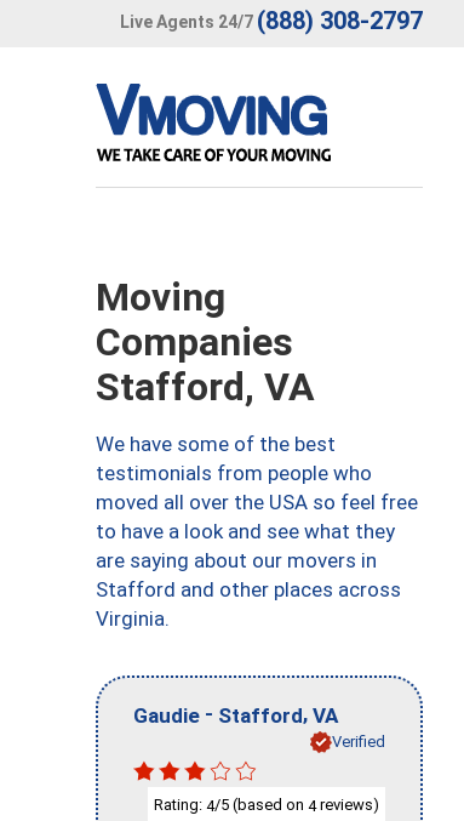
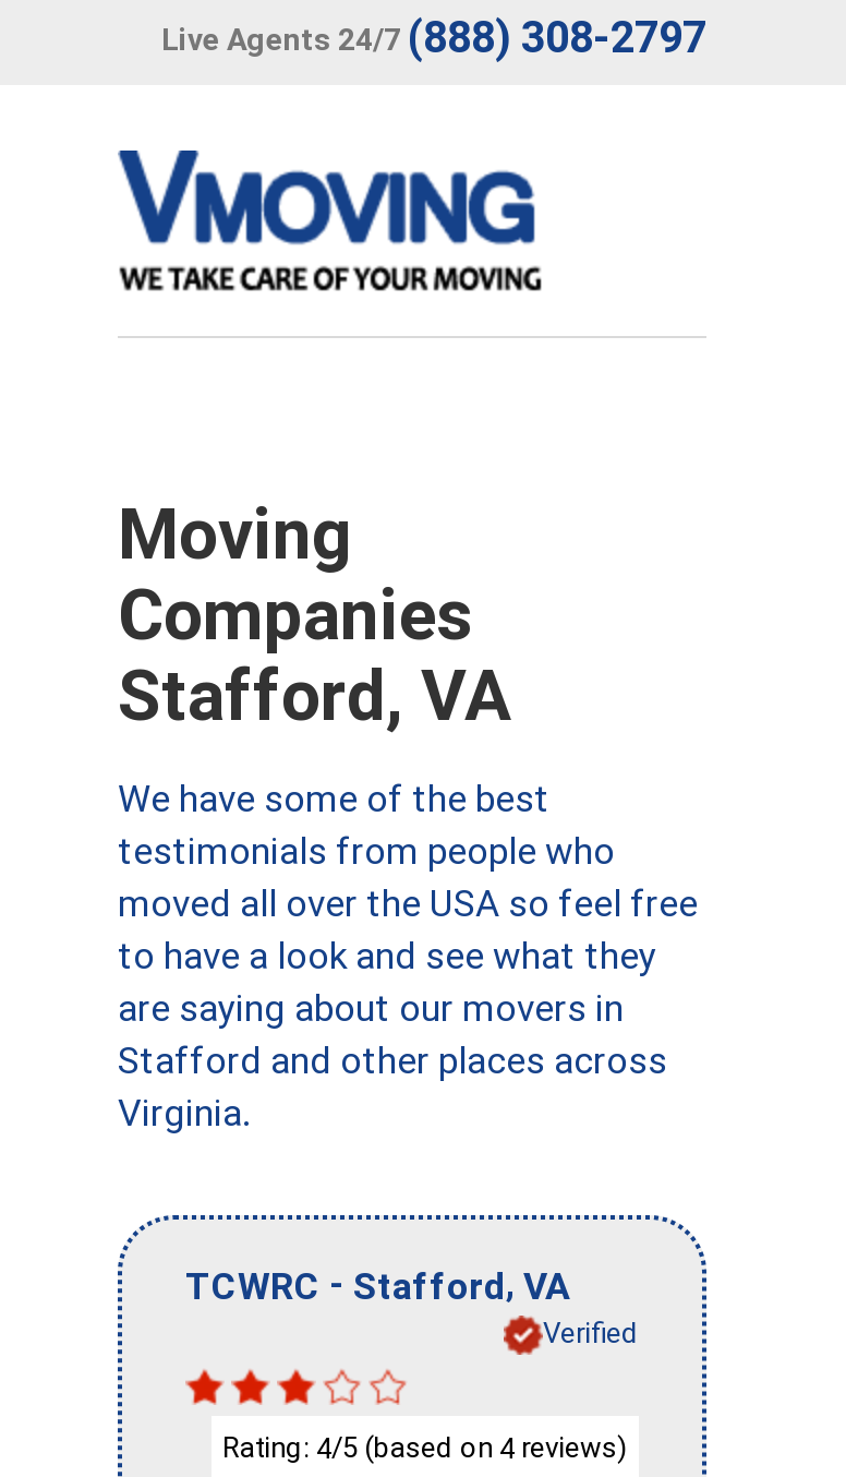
- Gaudie - Stafford, VA
+ TCWRC - Stafford, VA
